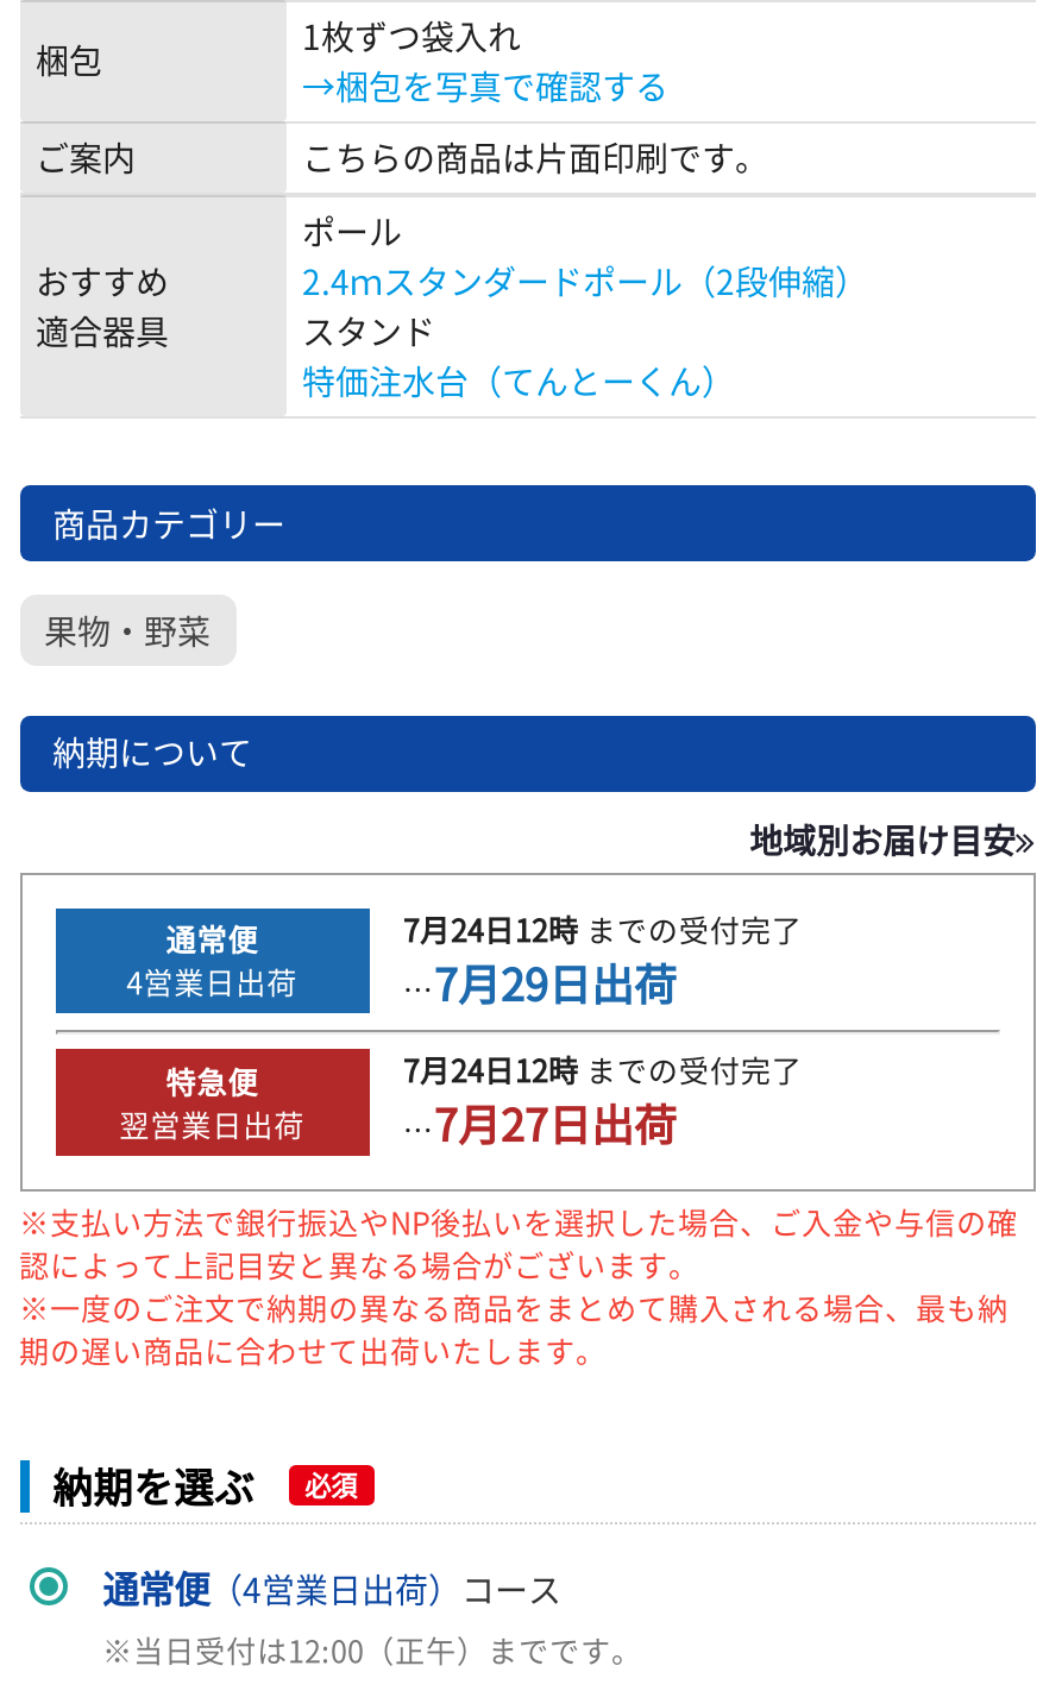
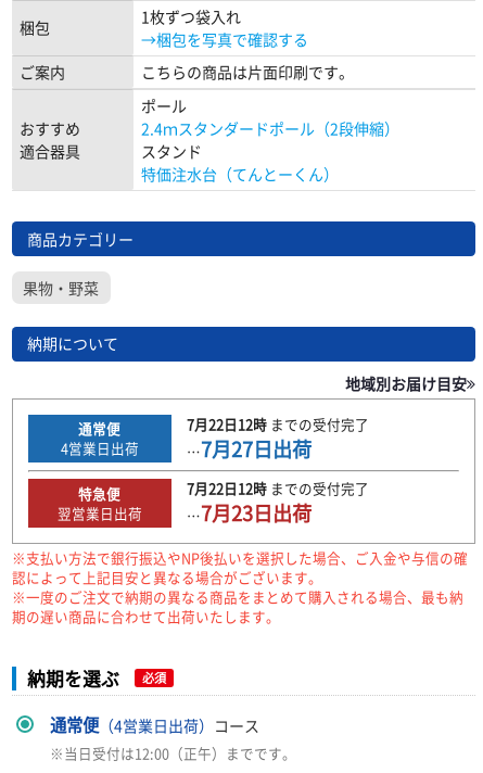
- 7月24日12時までの受付完了
+ 7月22日12時までの受付完了

- …7月29日出荷
+ …7月27日出荷

- 7月24日12時までの受付完了
+ 7月22日12時までの受付完了

- …7月27日出荷
+ …7月23日出荷
